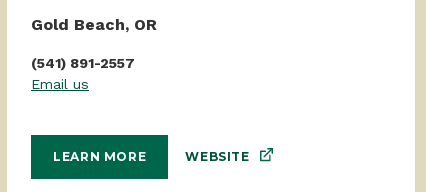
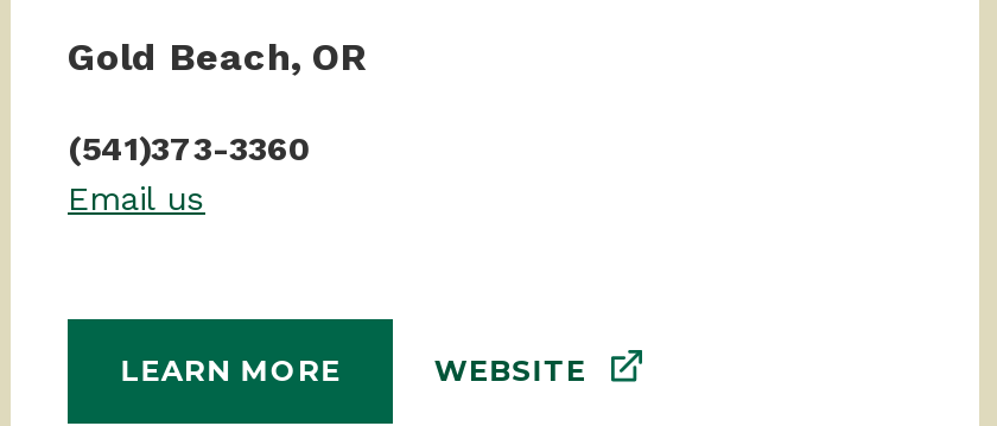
- (541) 891-2557
+ (541)373-3360
